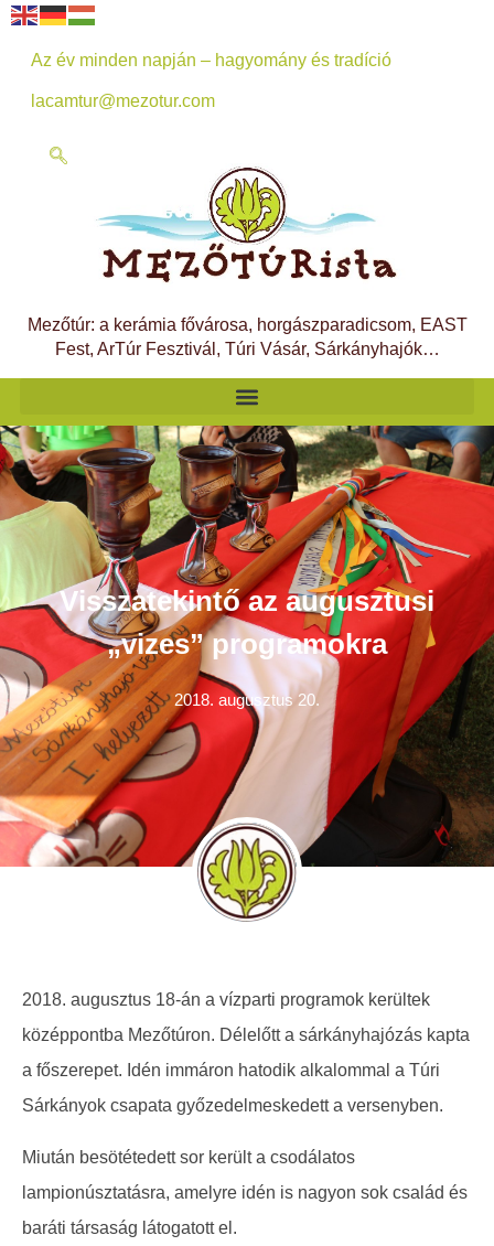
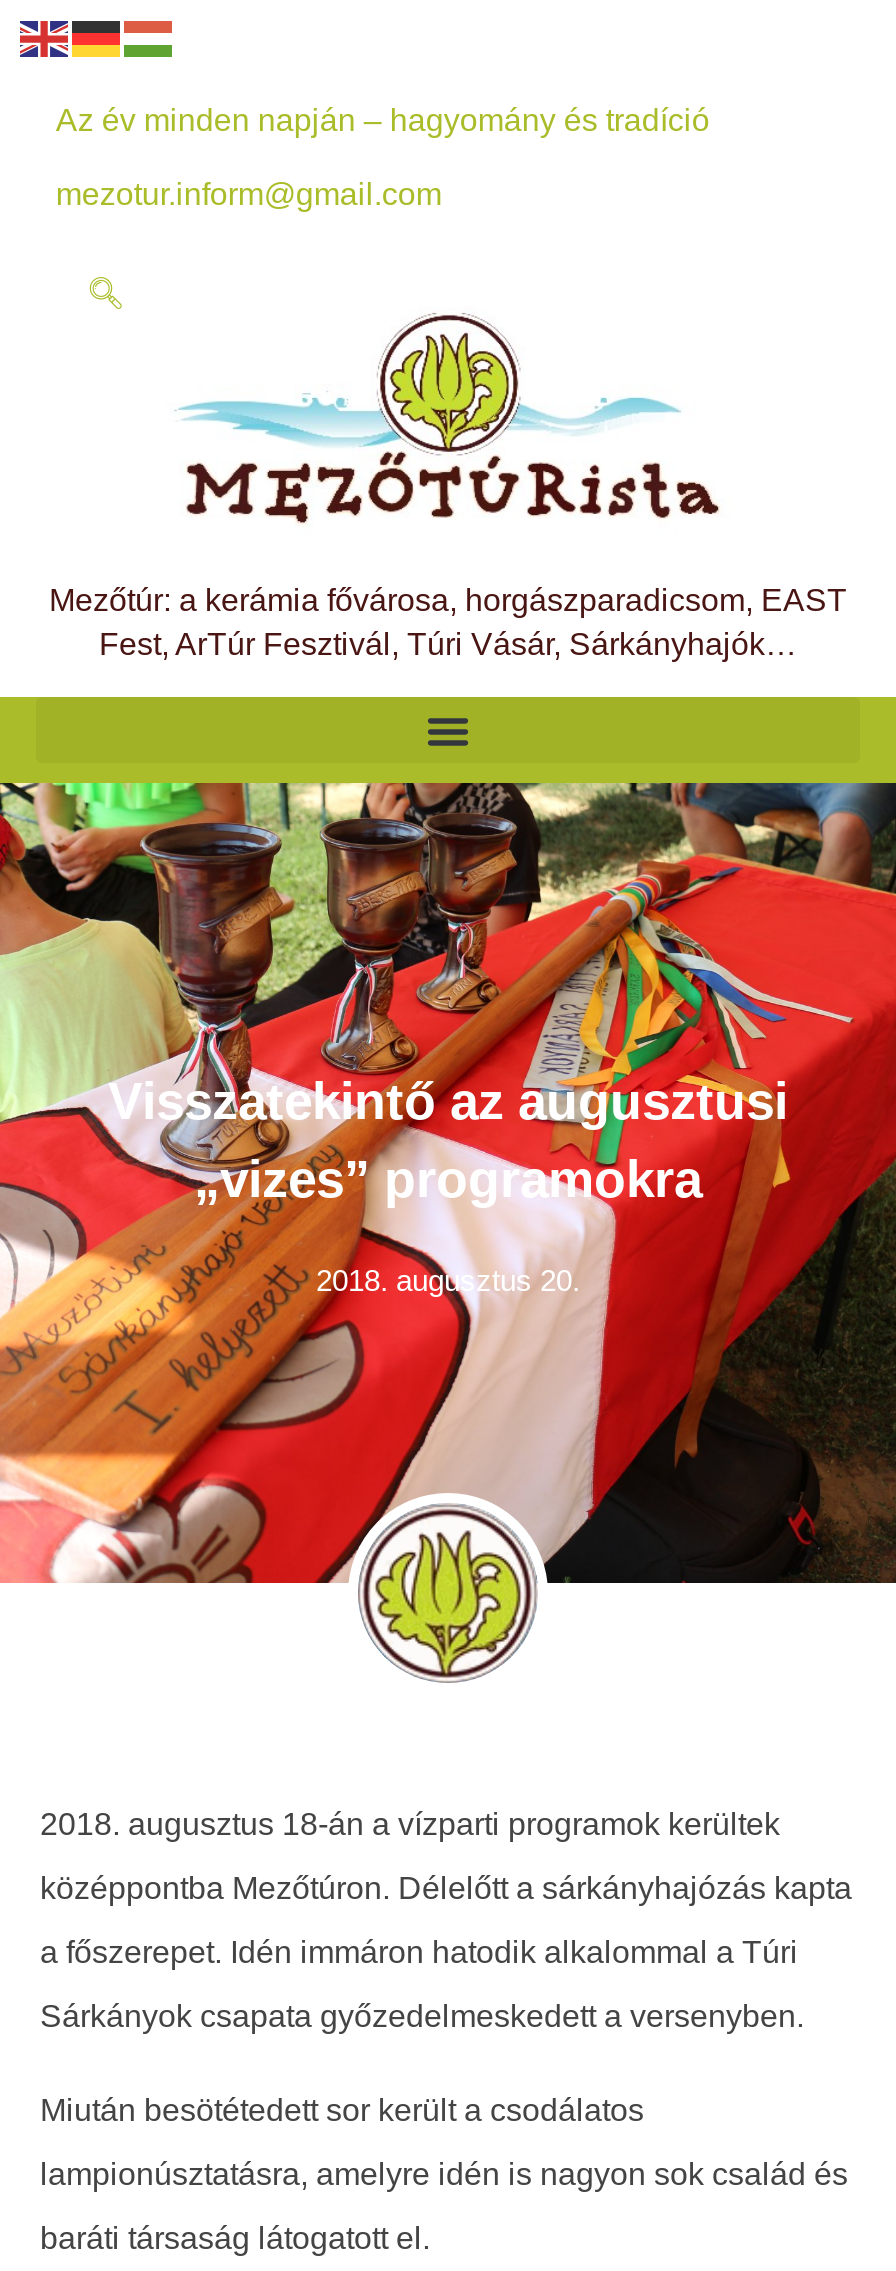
- lacamtur@mezotur.com
+ mezotur.inform@gmail.com
